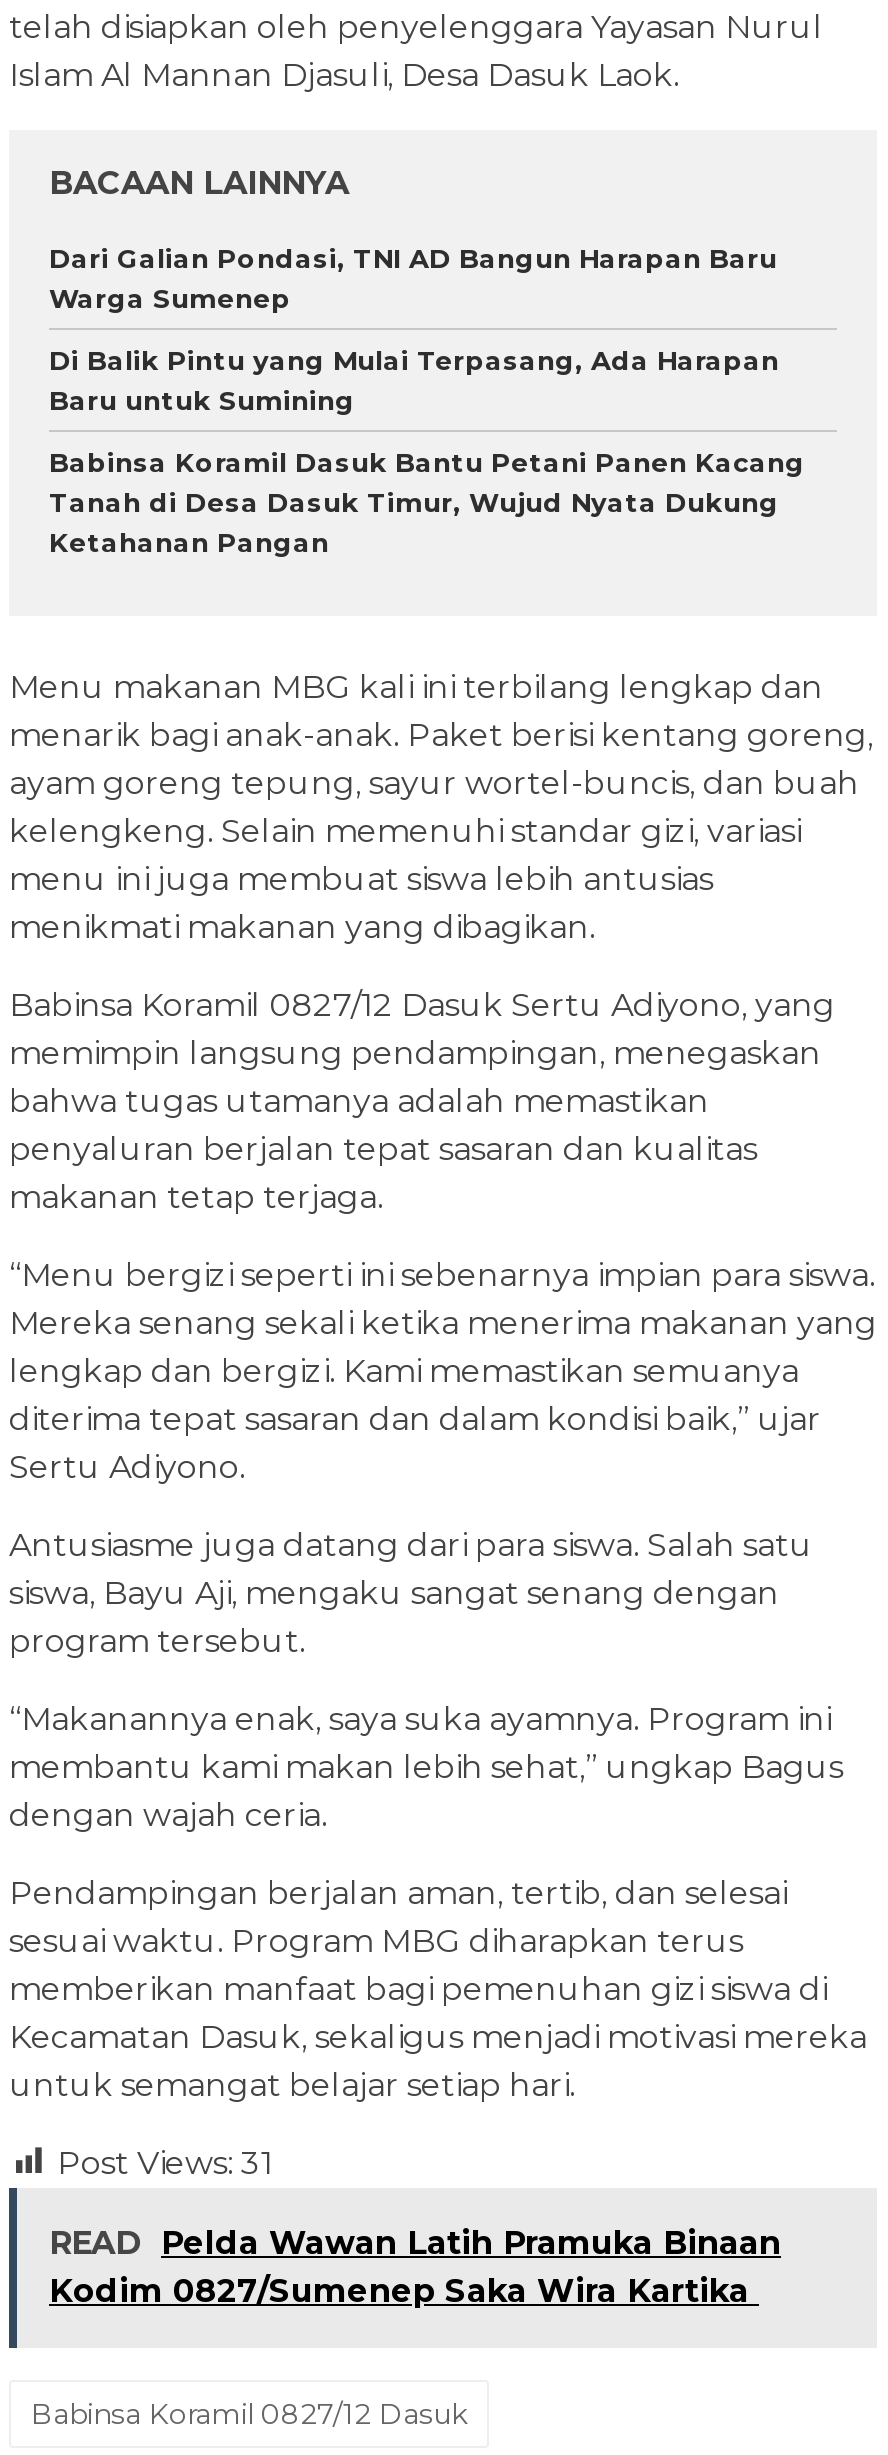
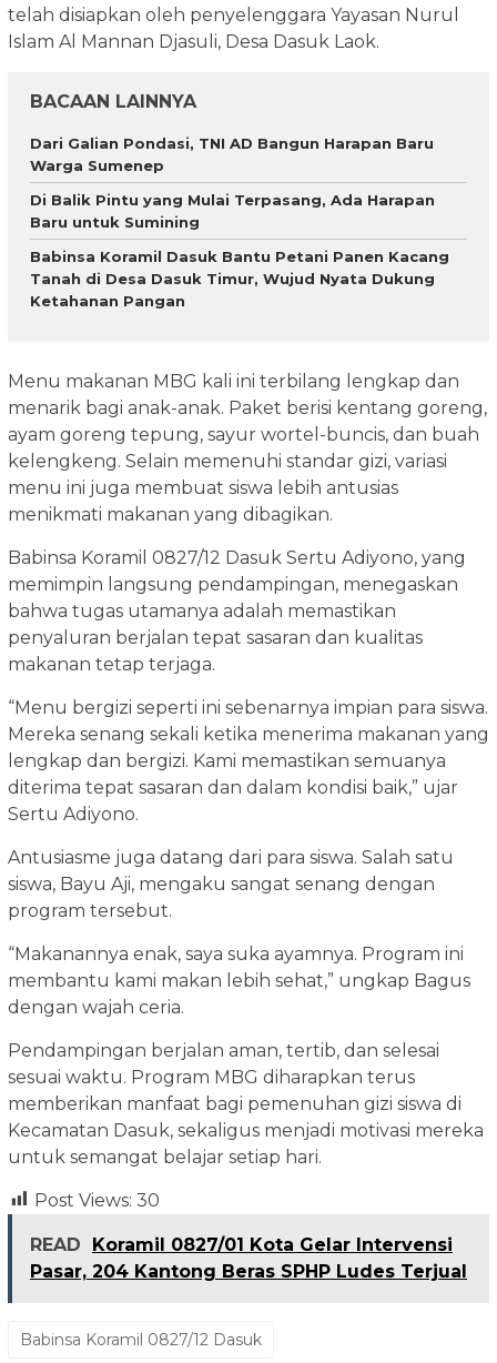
- Post Views: 31
+ Post Views: 30

- READ Pelda Wawan Latih Pramuka Binaan
- Kodim 0827/Sumenep Saka Wira Kartika
+ READ Koramil 0827/01 Kota Gelar Intervensi
+ Pasar, 204 Kantong Beras SPHP Ludes Terjual
